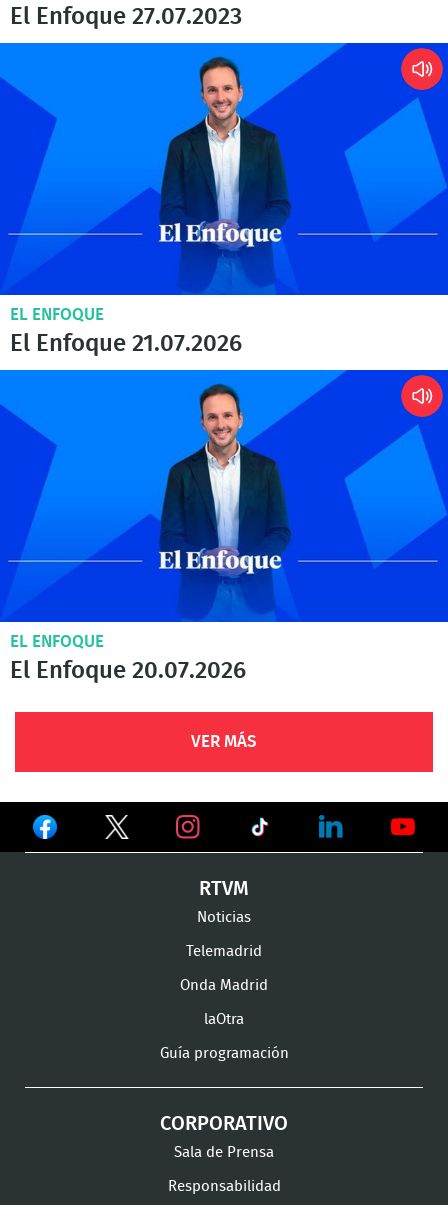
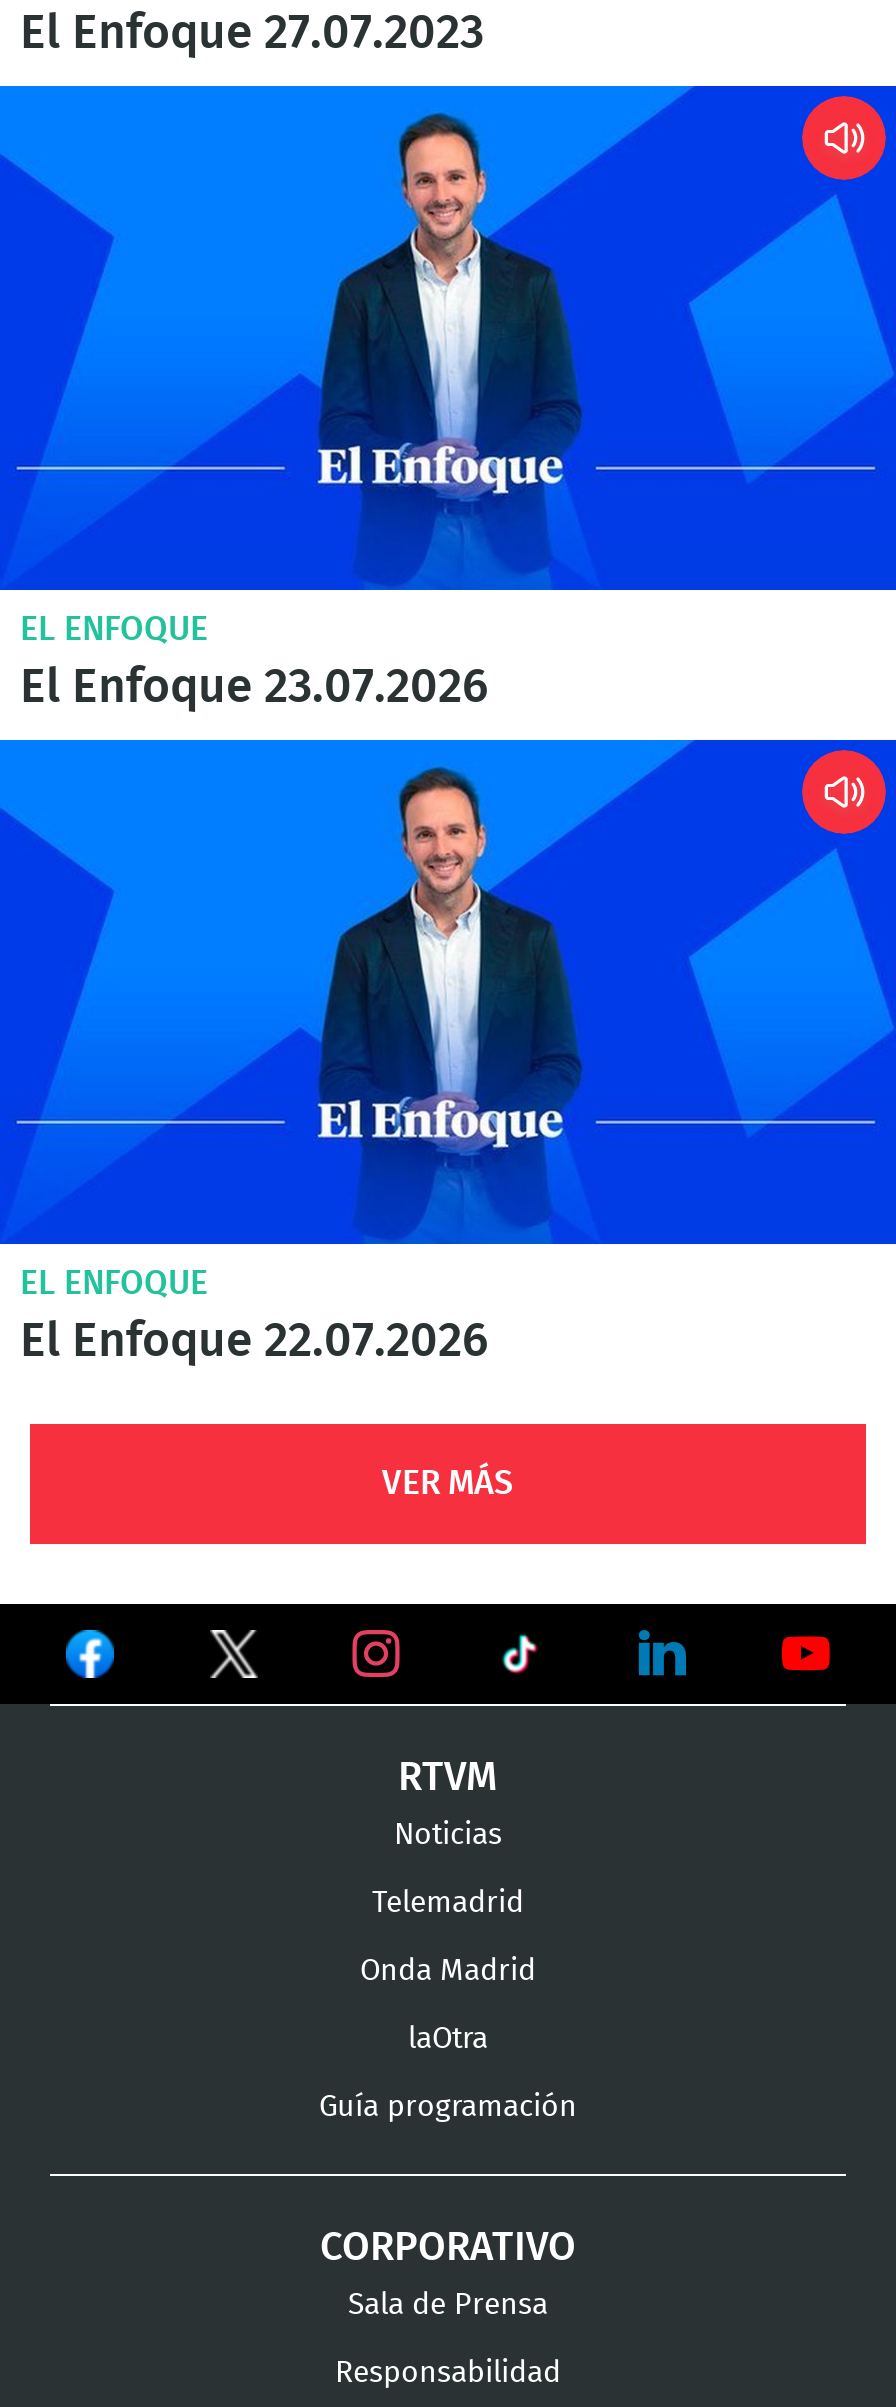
- El Enfoque 21.07.2026
+ El Enfoque 23.07.2026

- El Enfoque 20.07.2026
+ El Enfoque 22.07.2026
